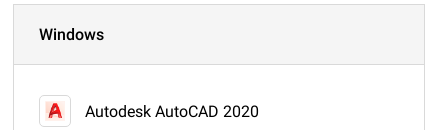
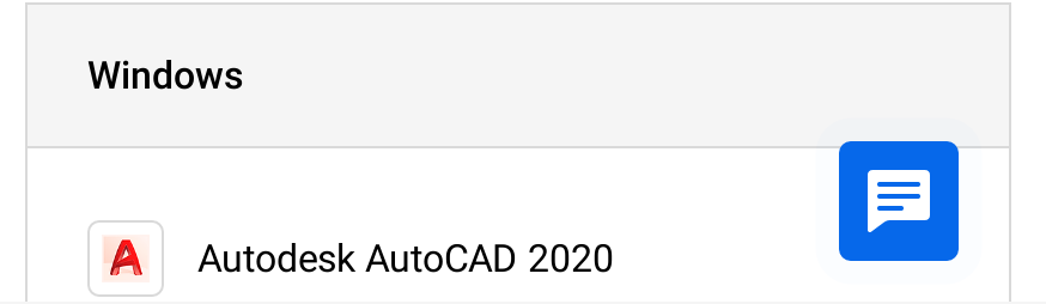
+ [image]
